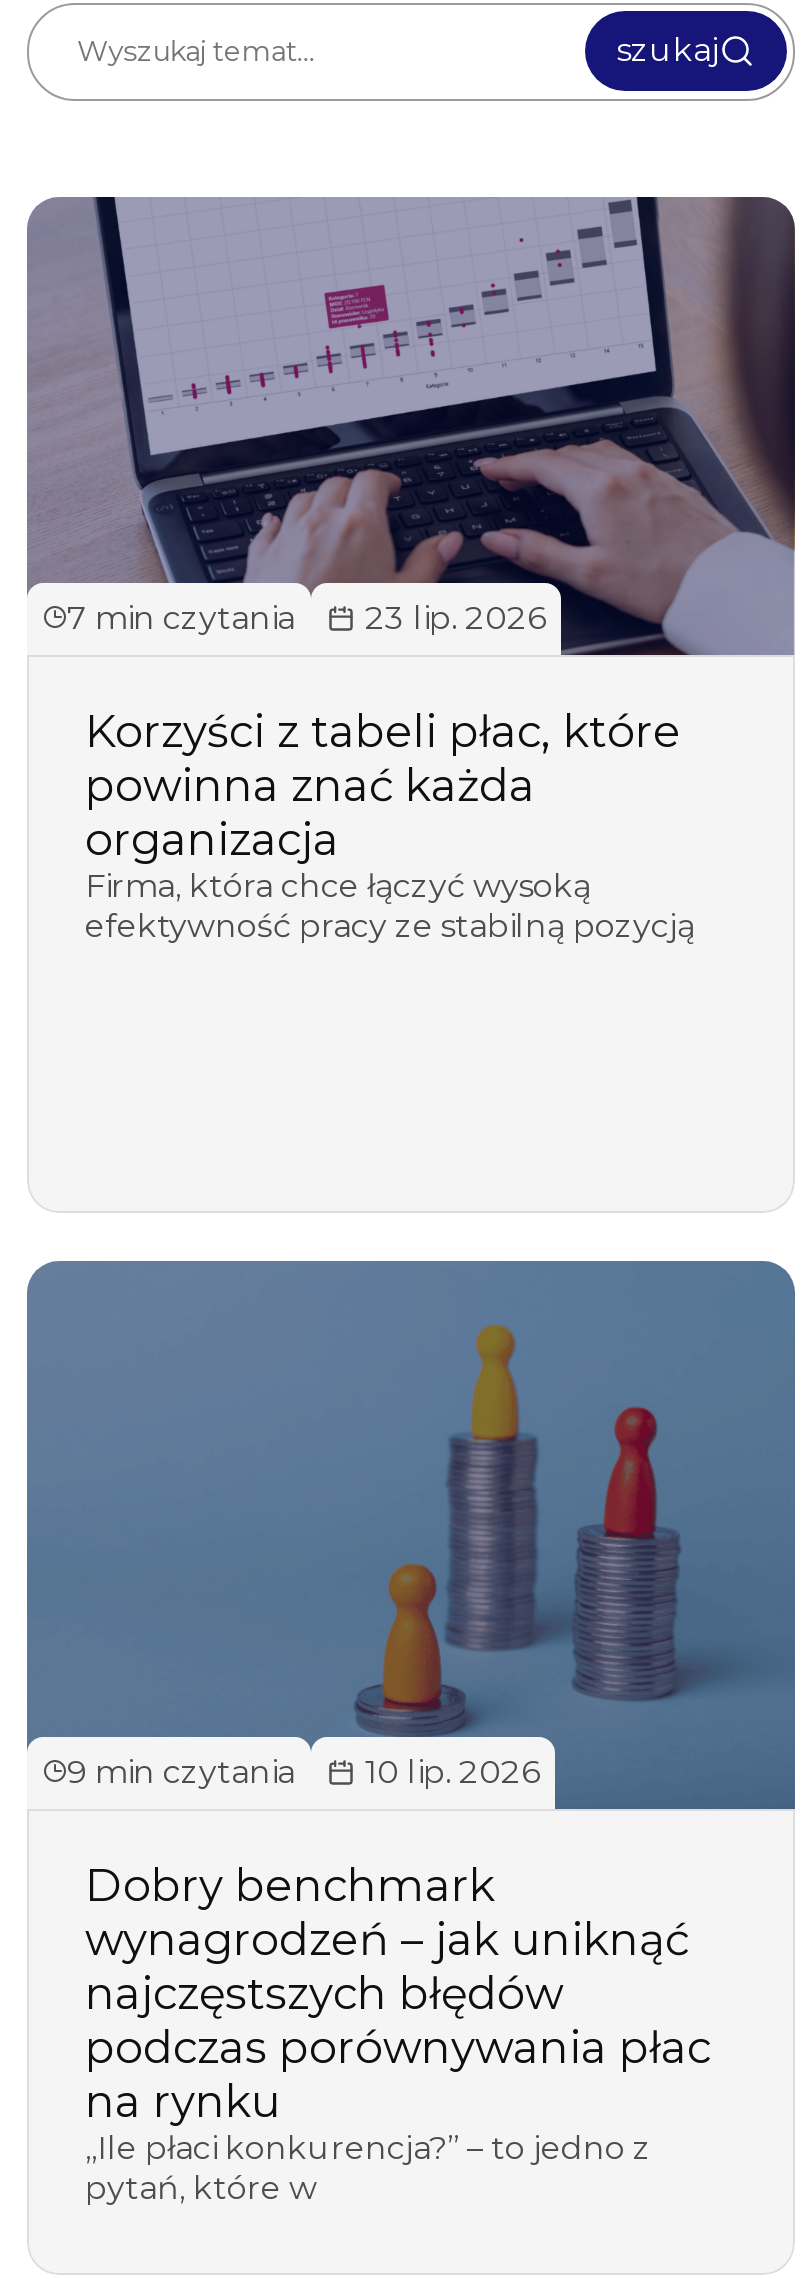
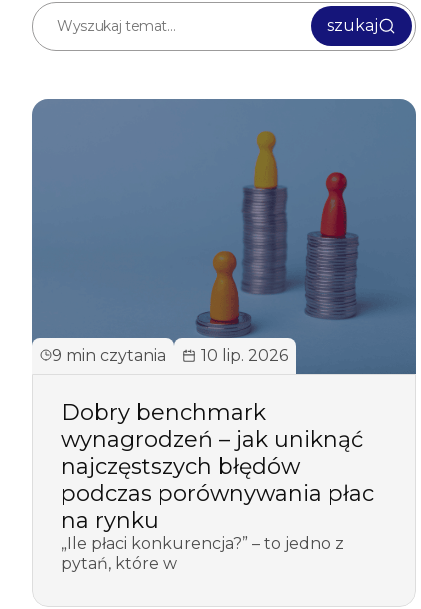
- [image]
- 7 min czytania
- 23 lip. 2026
- Korzyści z tabeli płac, które
- powinna znać każda
- organizacja
- Firma, która chce łączyć wysoką
- efektywność pracy ze stabilną pozycją
